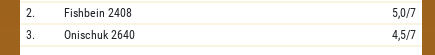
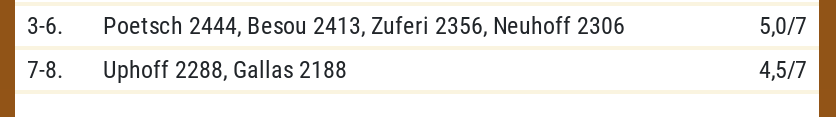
- 2.
- Fishbein 2408
+ 3-6.
+ Poetsch 2444, Besou 2413, Zuferi 2356, Neuhoff 2306

- 3.
- Onischuk 2640
+ 7-8.
+ Uphoff 2288, Gallas 2188
